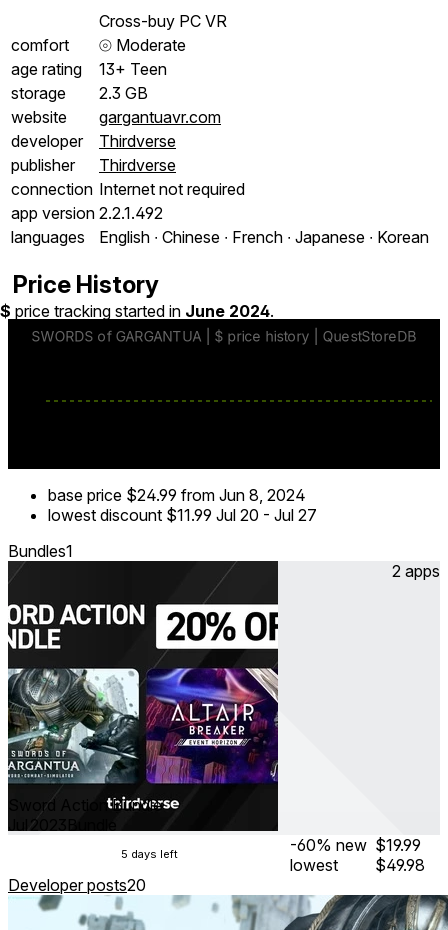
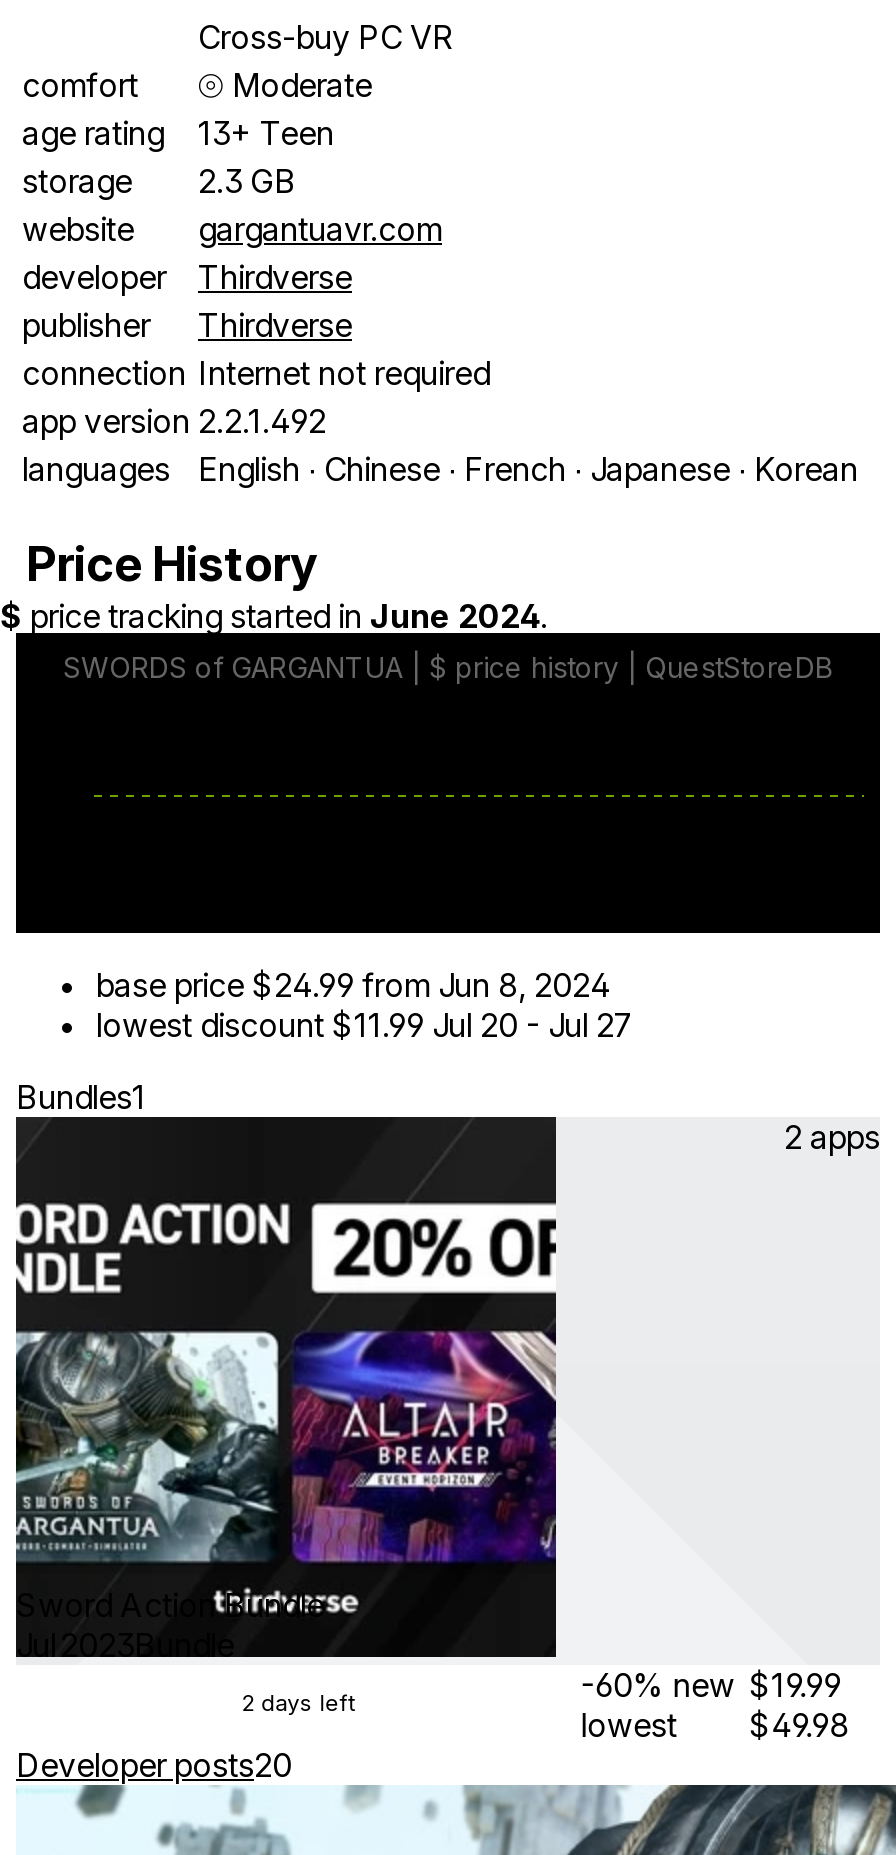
- 5 days left
+ 2 days left
